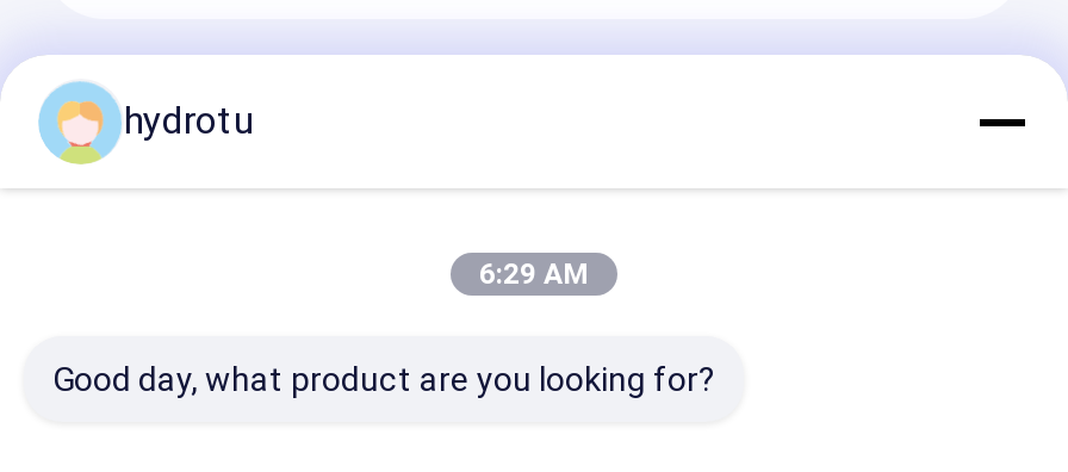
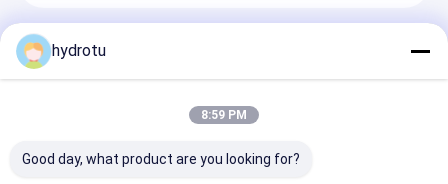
- 6:29 AM
+ 8:59 PM
